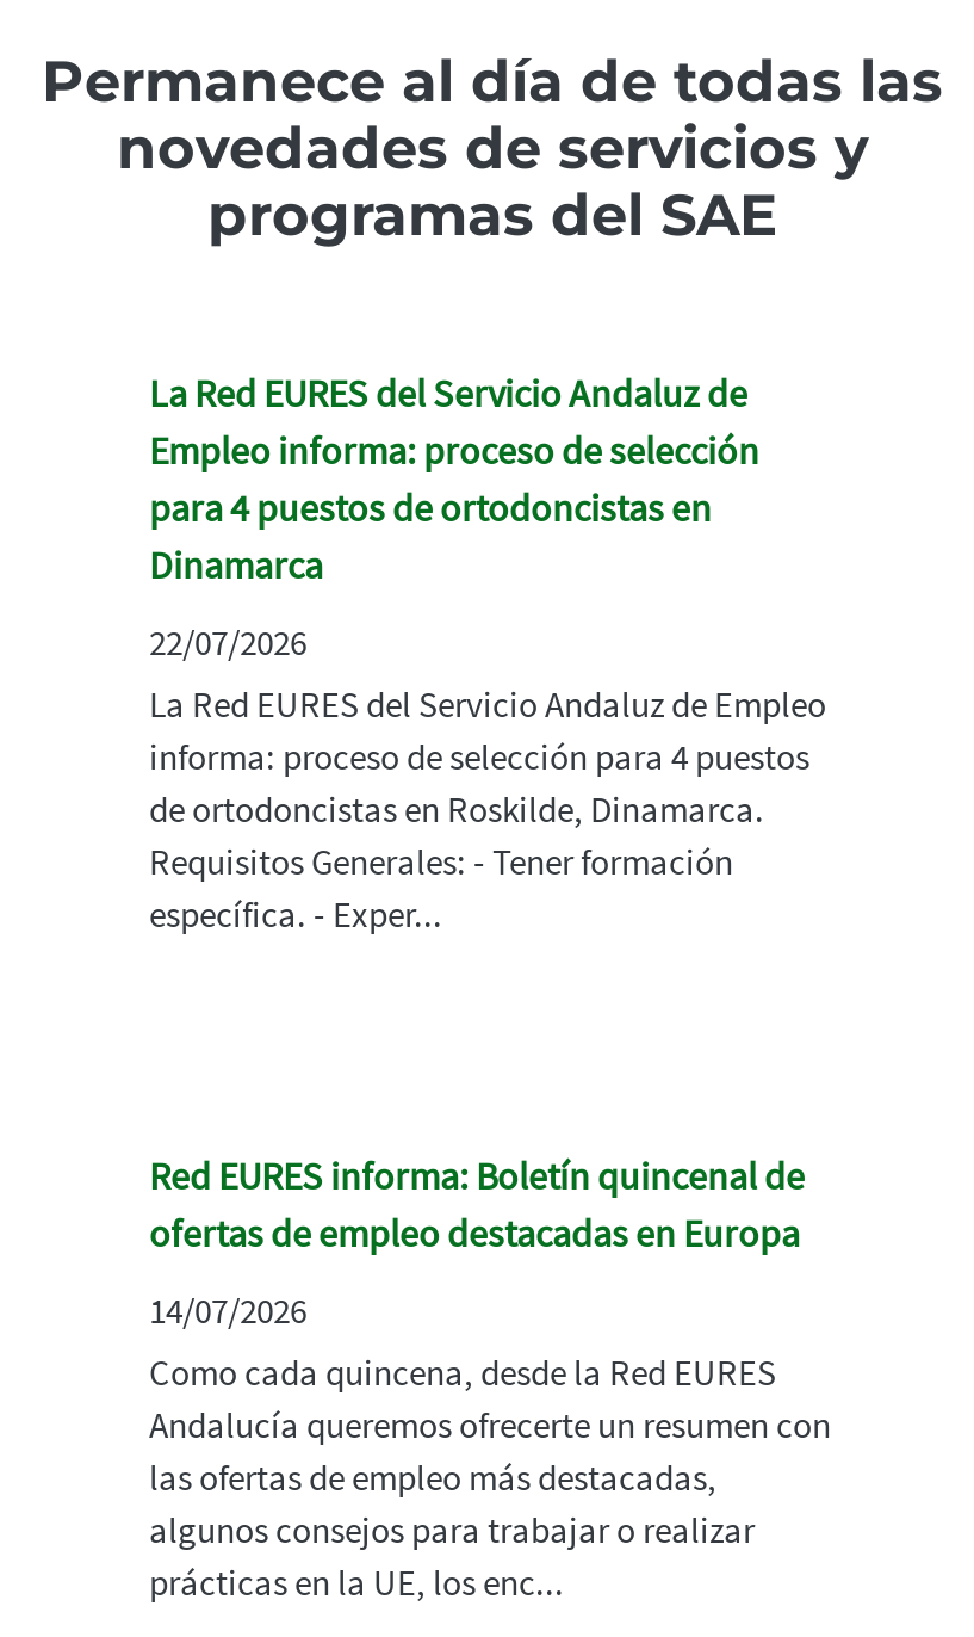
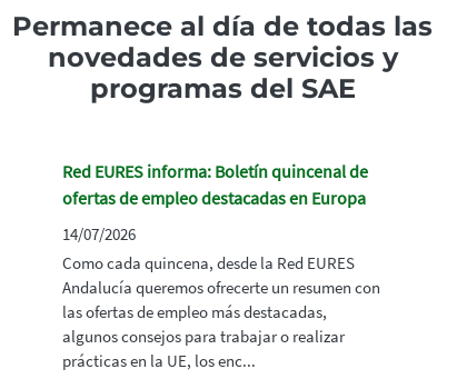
- La Red EURES del Servicio Andaluz de
- Empleo informa: proceso de selección
- para 4 puestos de ortodoncistas en
- Dinamarca
- 22/07/2026
- La Red EURES del Servicio Andaluz de Empleo
- informa: proceso de selección para 4 puestos
- de ortodoncistas en Roskilde, Dinamarca.
- Requisitos Generales: - Tener formación
- específica. - Exper...
